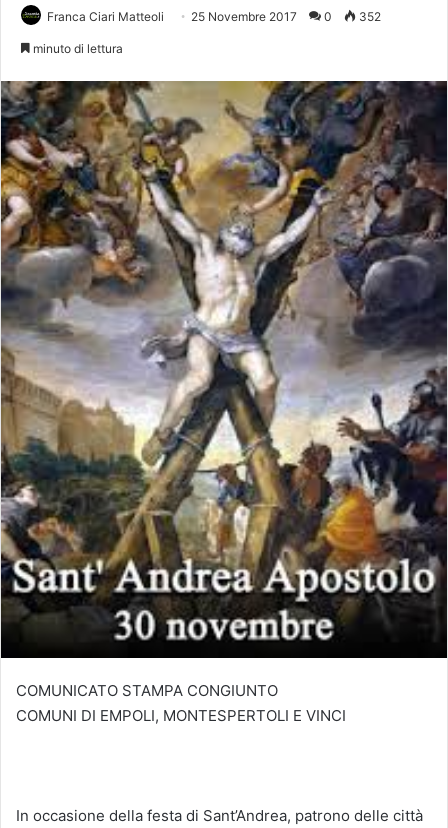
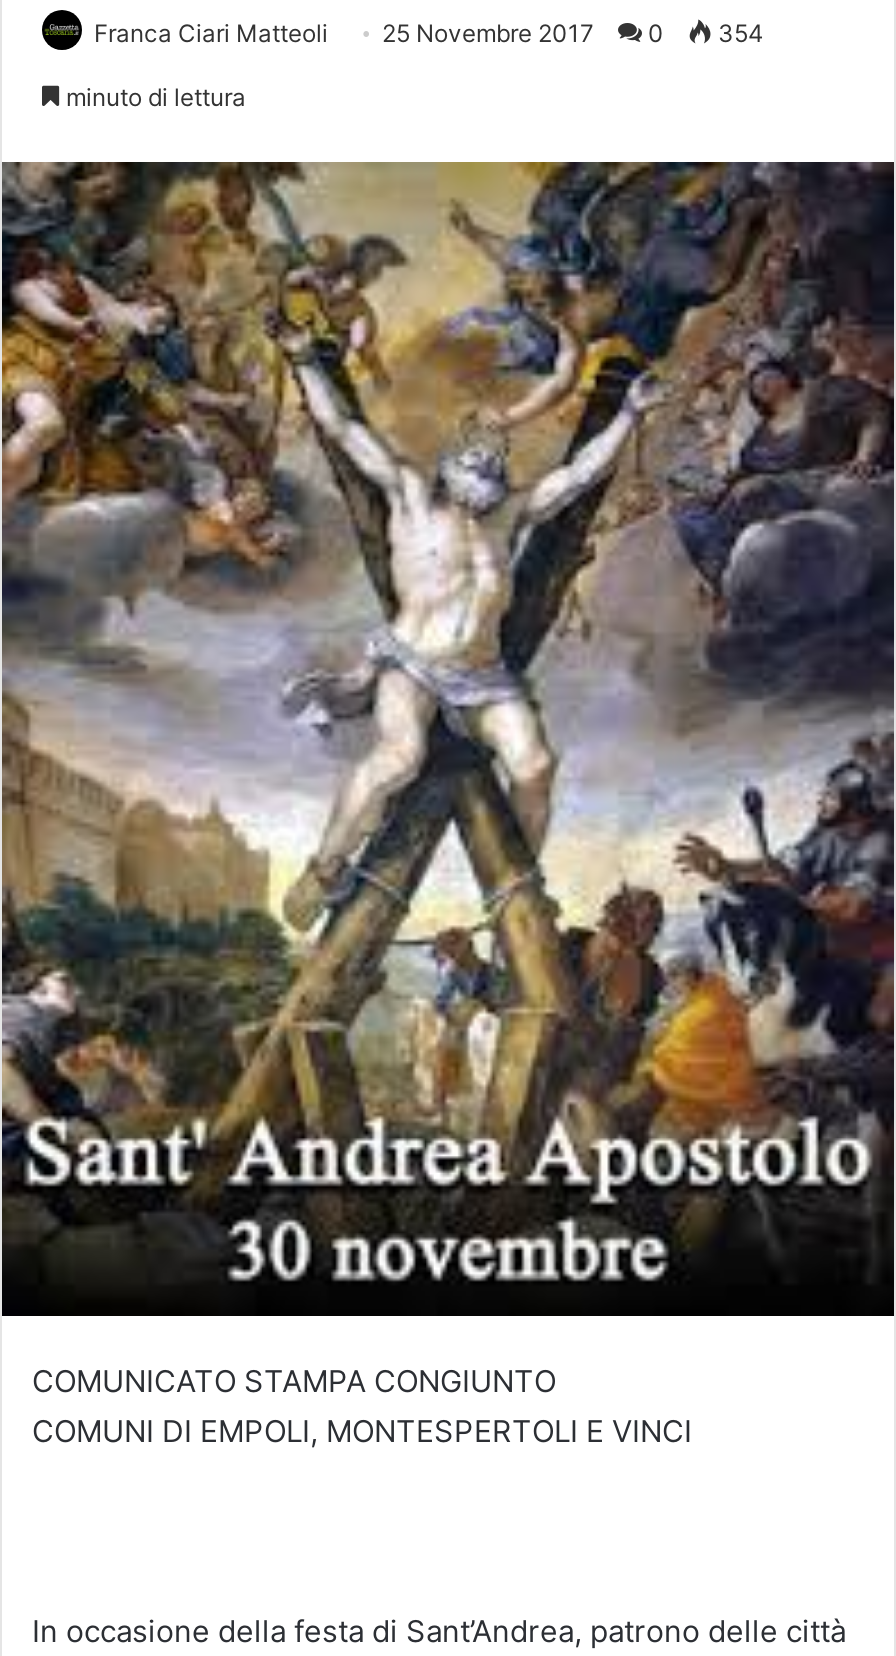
- Franca Ciari Matteoli 25 Novembre 2017 0 352
+ Franca Ciari Matteoli 25 Novembre 2017 0 354
